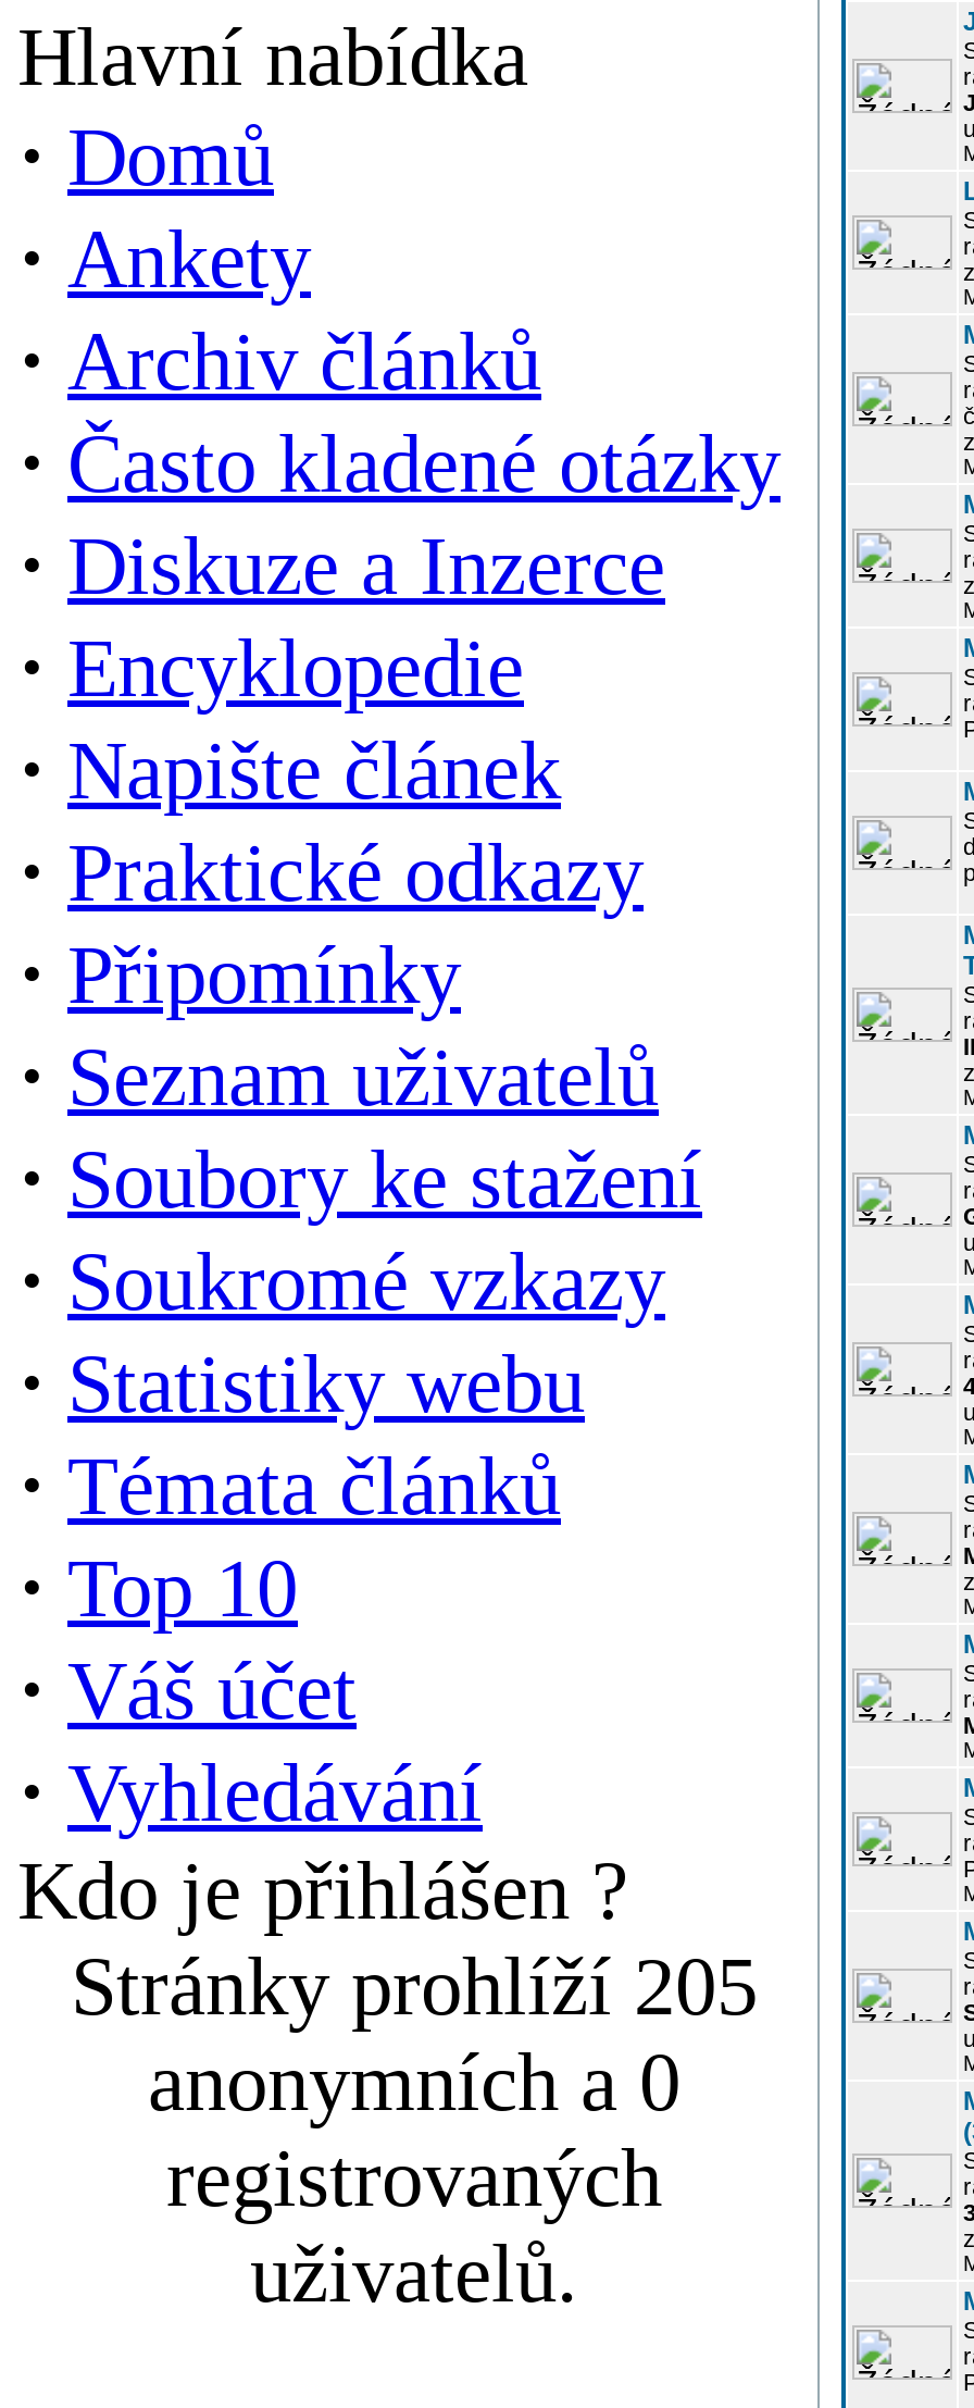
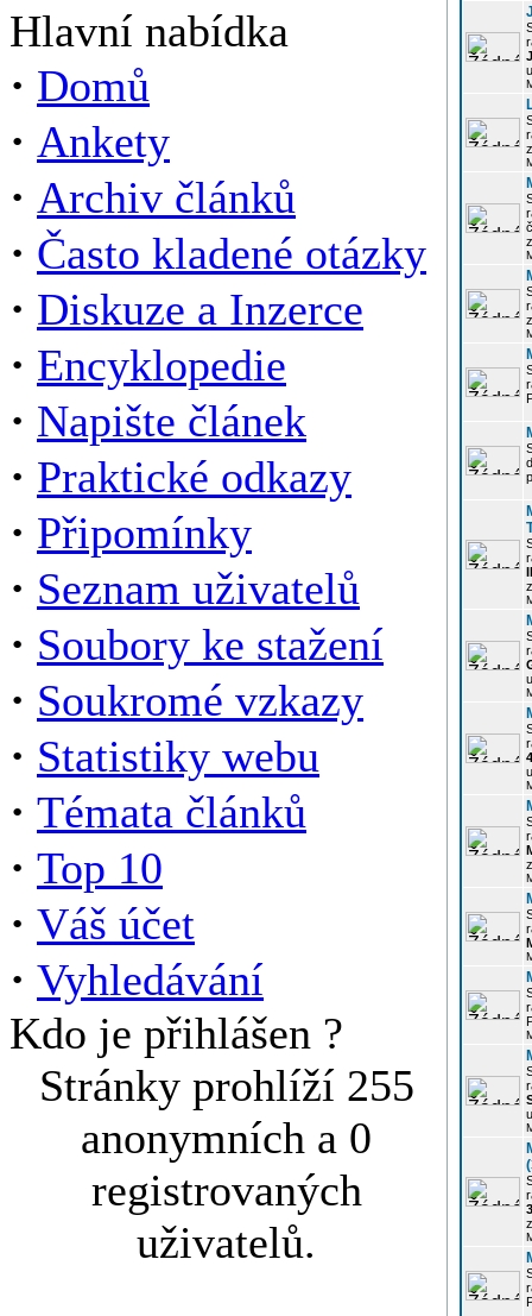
- Stránky prohlíží 205
+ Stránky prohlíží 255
